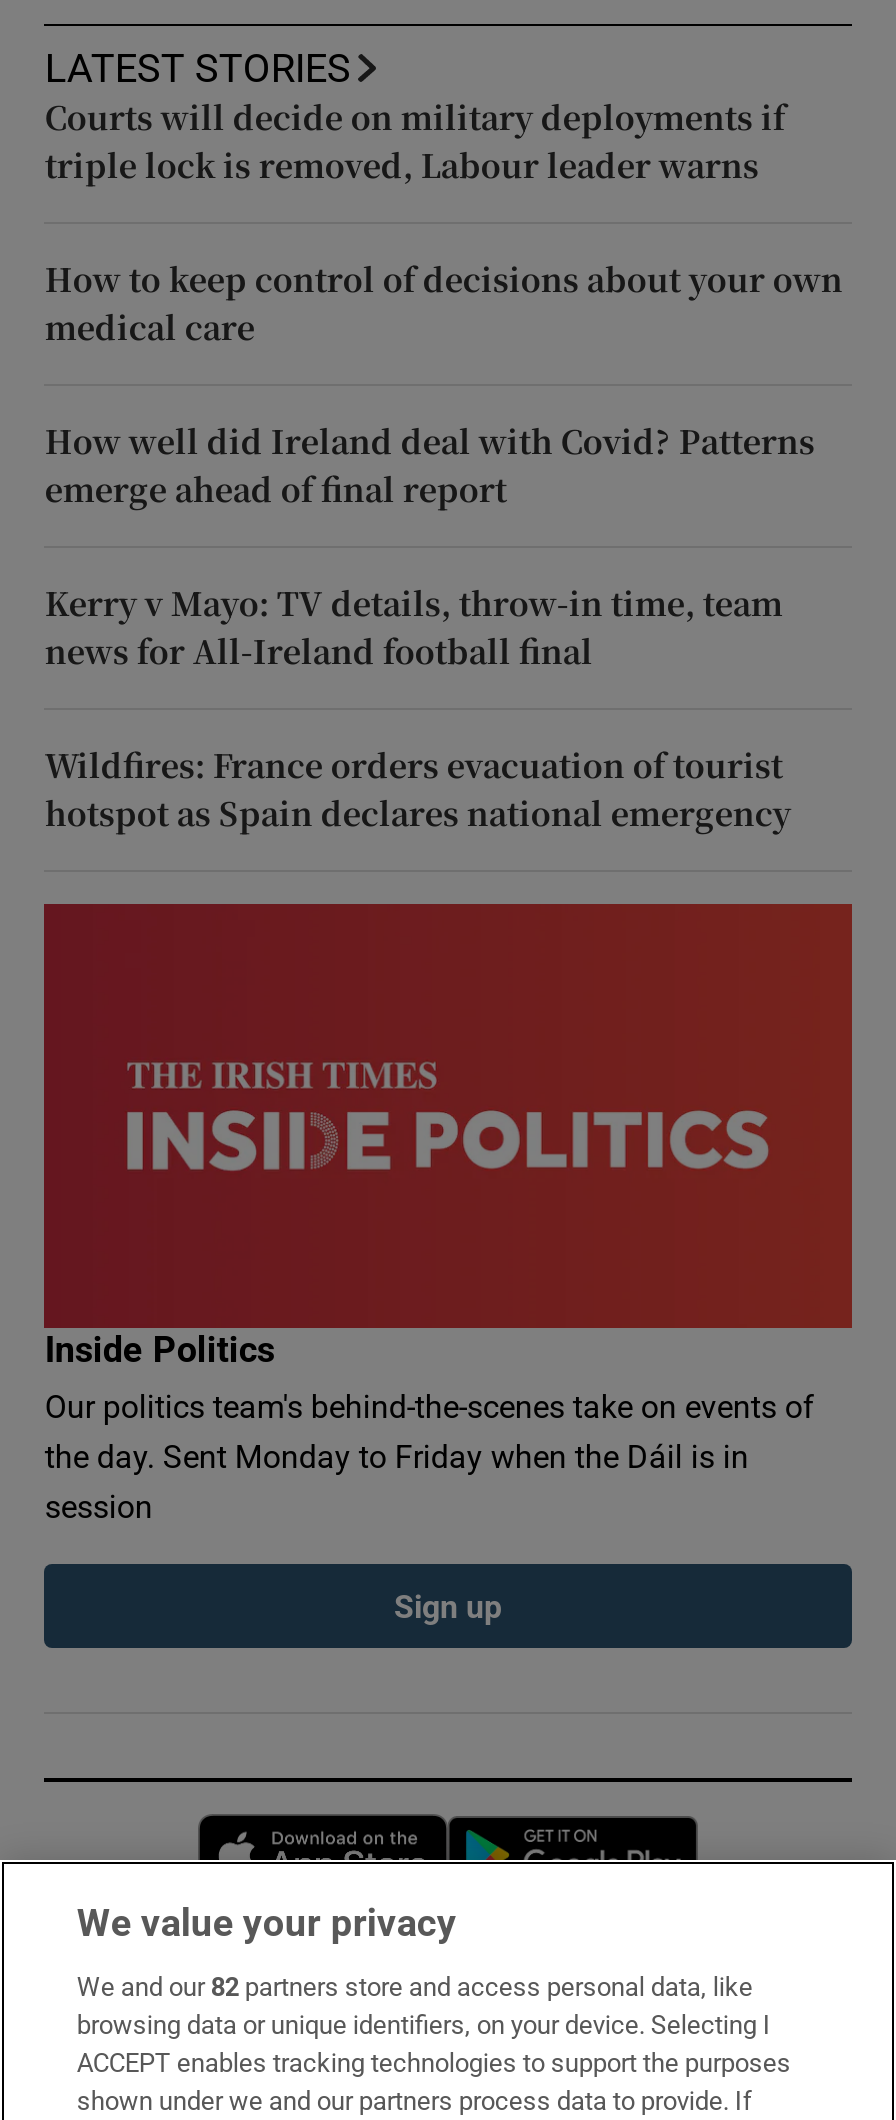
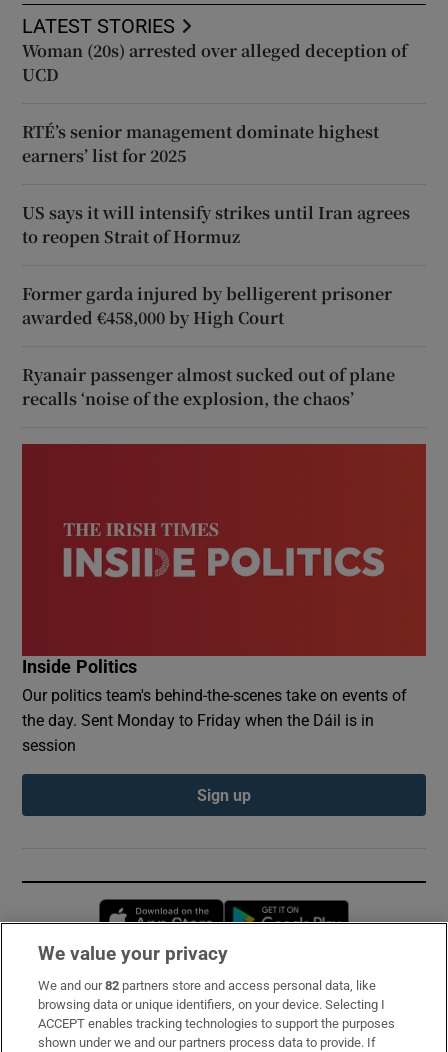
- Courts will decide on military deployments if
- triple lock is removed, Labour leader warns
+ Woman (20s) arrested over alleged deception of
+ UCD

- How to keep control of decisions about your own
- medical care
+ RTÉ’s senior management dominate highest
+ earners’ list for 2025

- How well did Ireland deal with Covid? Patterns
- emerge ahead of final report
+ US says it will intensify strikes until Iran agrees
+ to reopen Strait of Hormuz

- Kerry v Mayo: TV details, throw-in time, team
- news for All-Ireland football final
+ Former garda injured by belligerent prisoner
+ awarded €458,000 by High Court

- Wildfires: France orders evacuation of tourist
- hotspot as Spain declares national emergency
+ Ryanair passenger almost sucked out of plane
+ recalls ‘noise of the explosion, the chaos’
